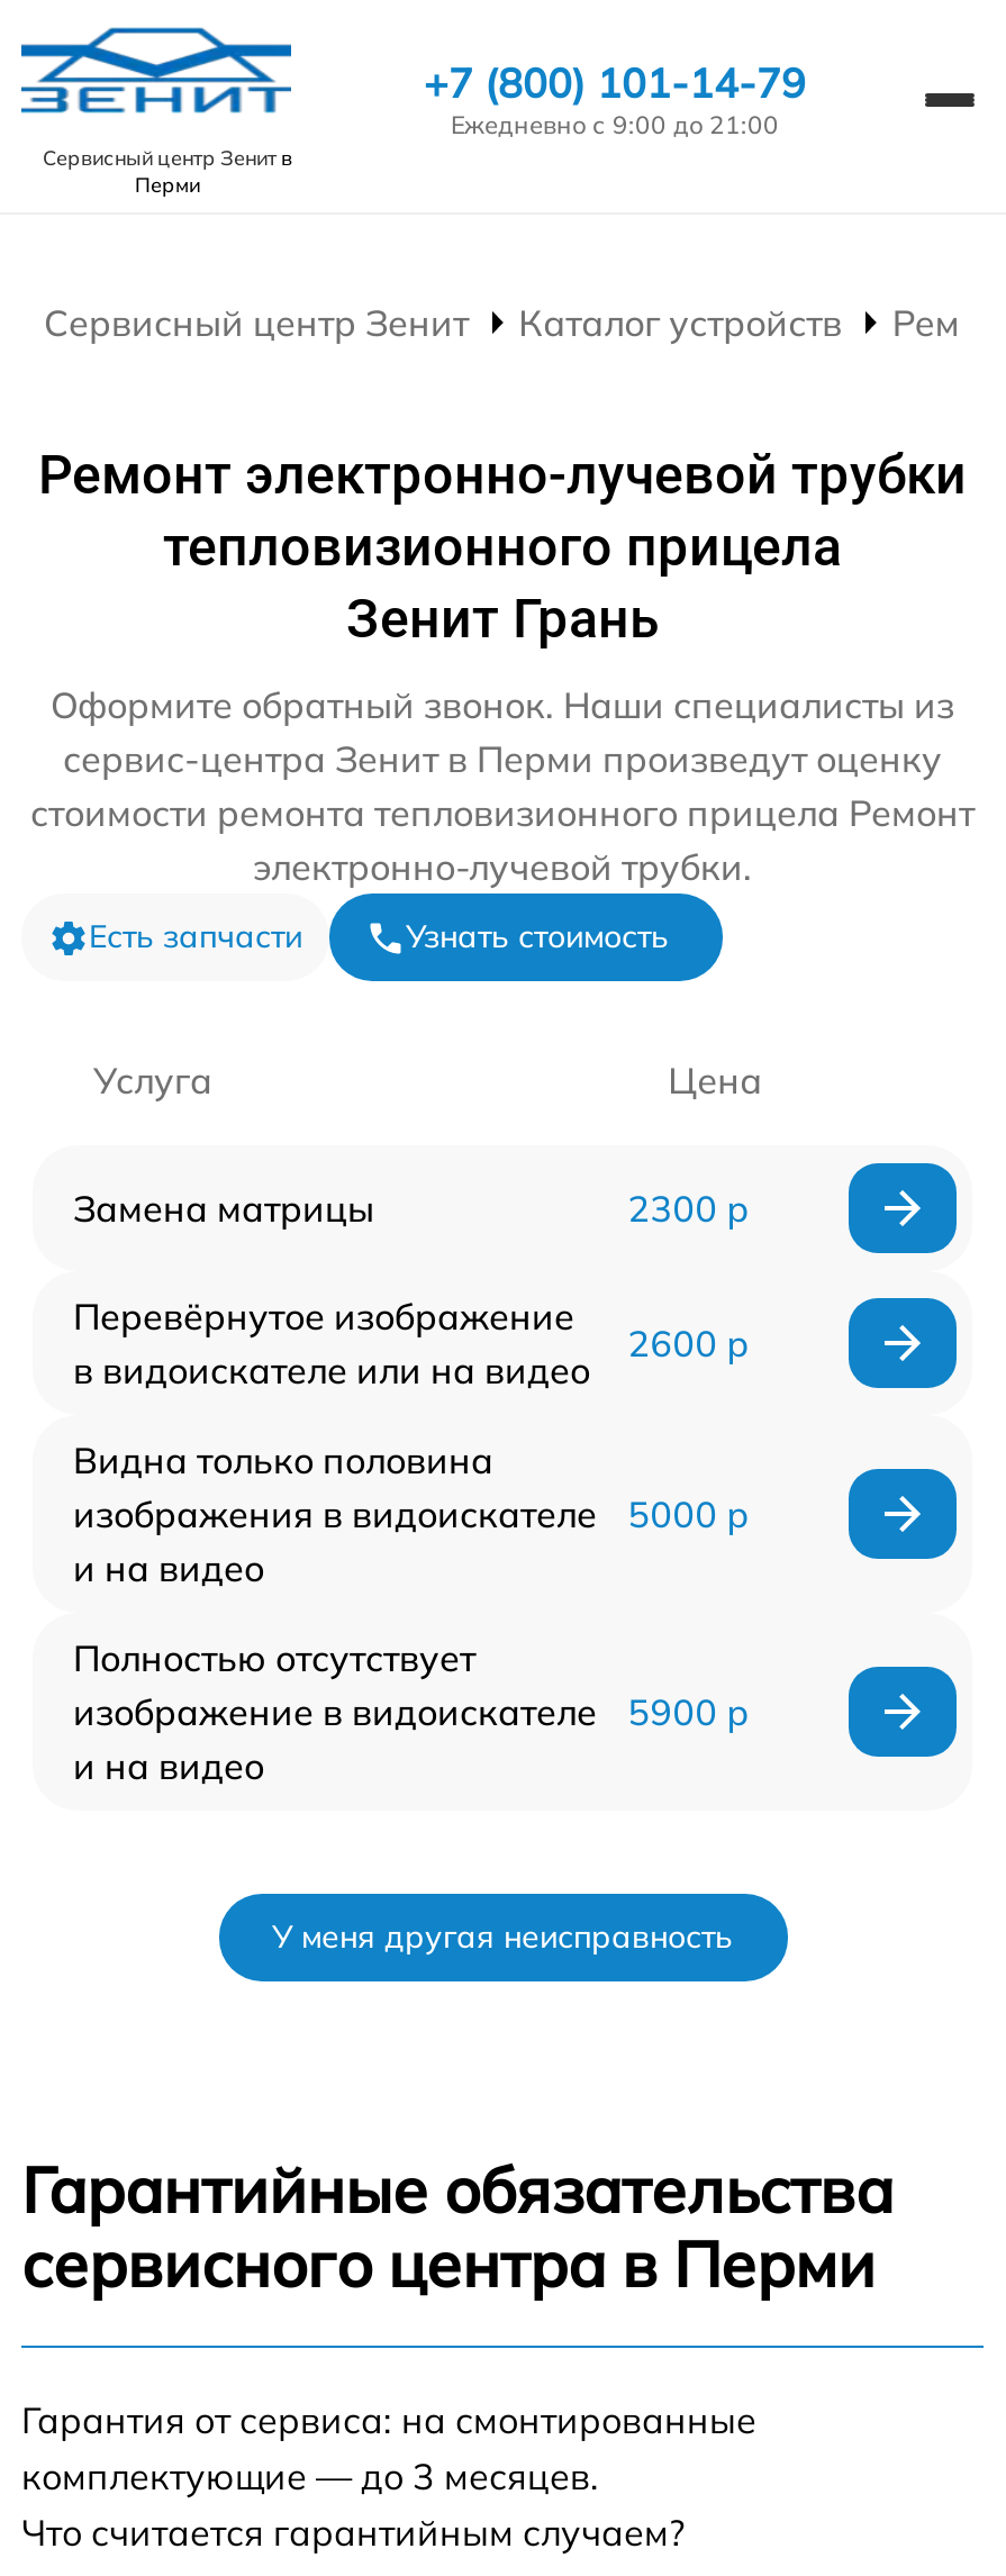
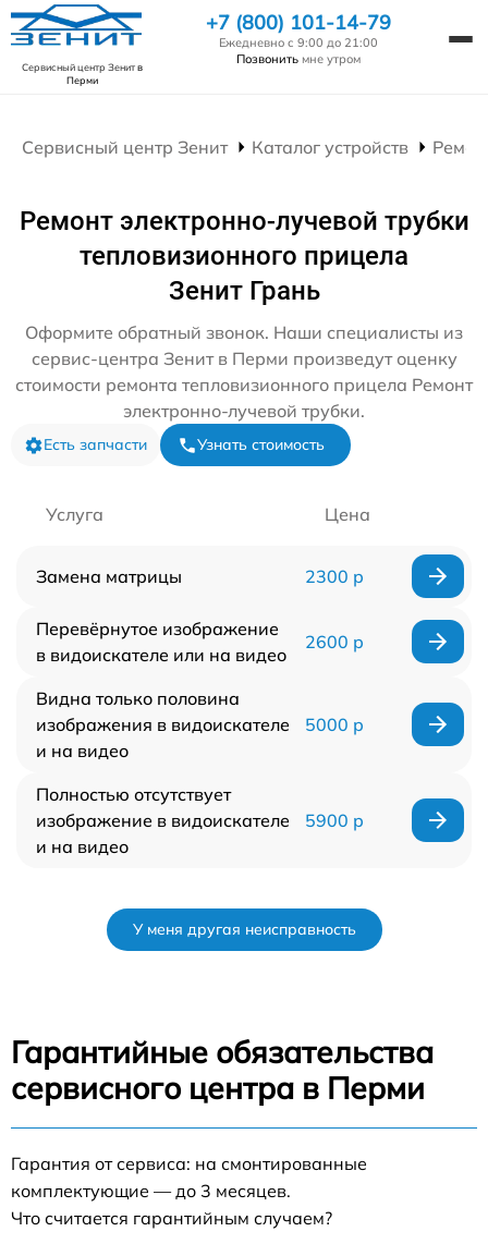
+ Позвонить мне утром
